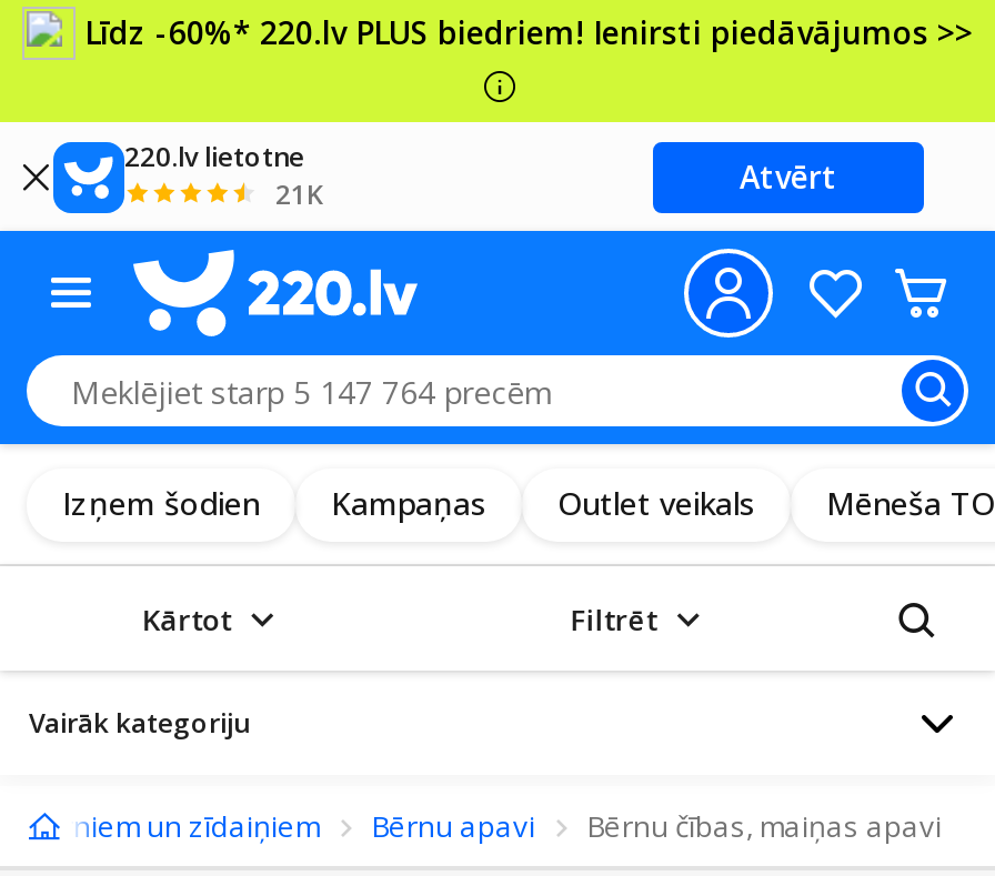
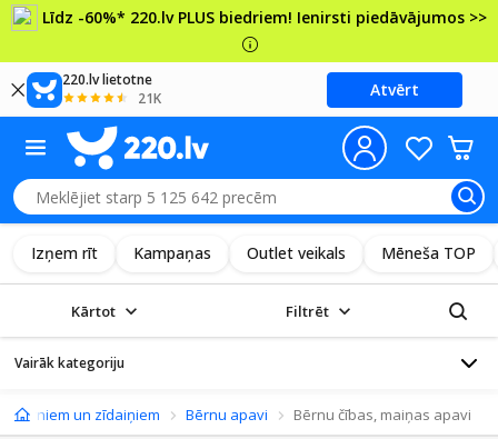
- Izņem šodien
+ Izņem rīt
